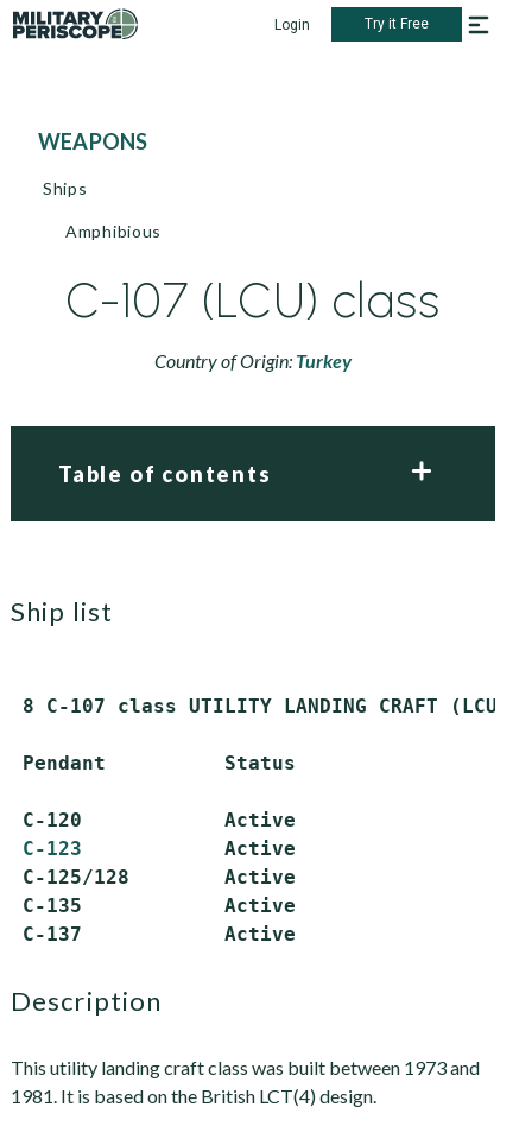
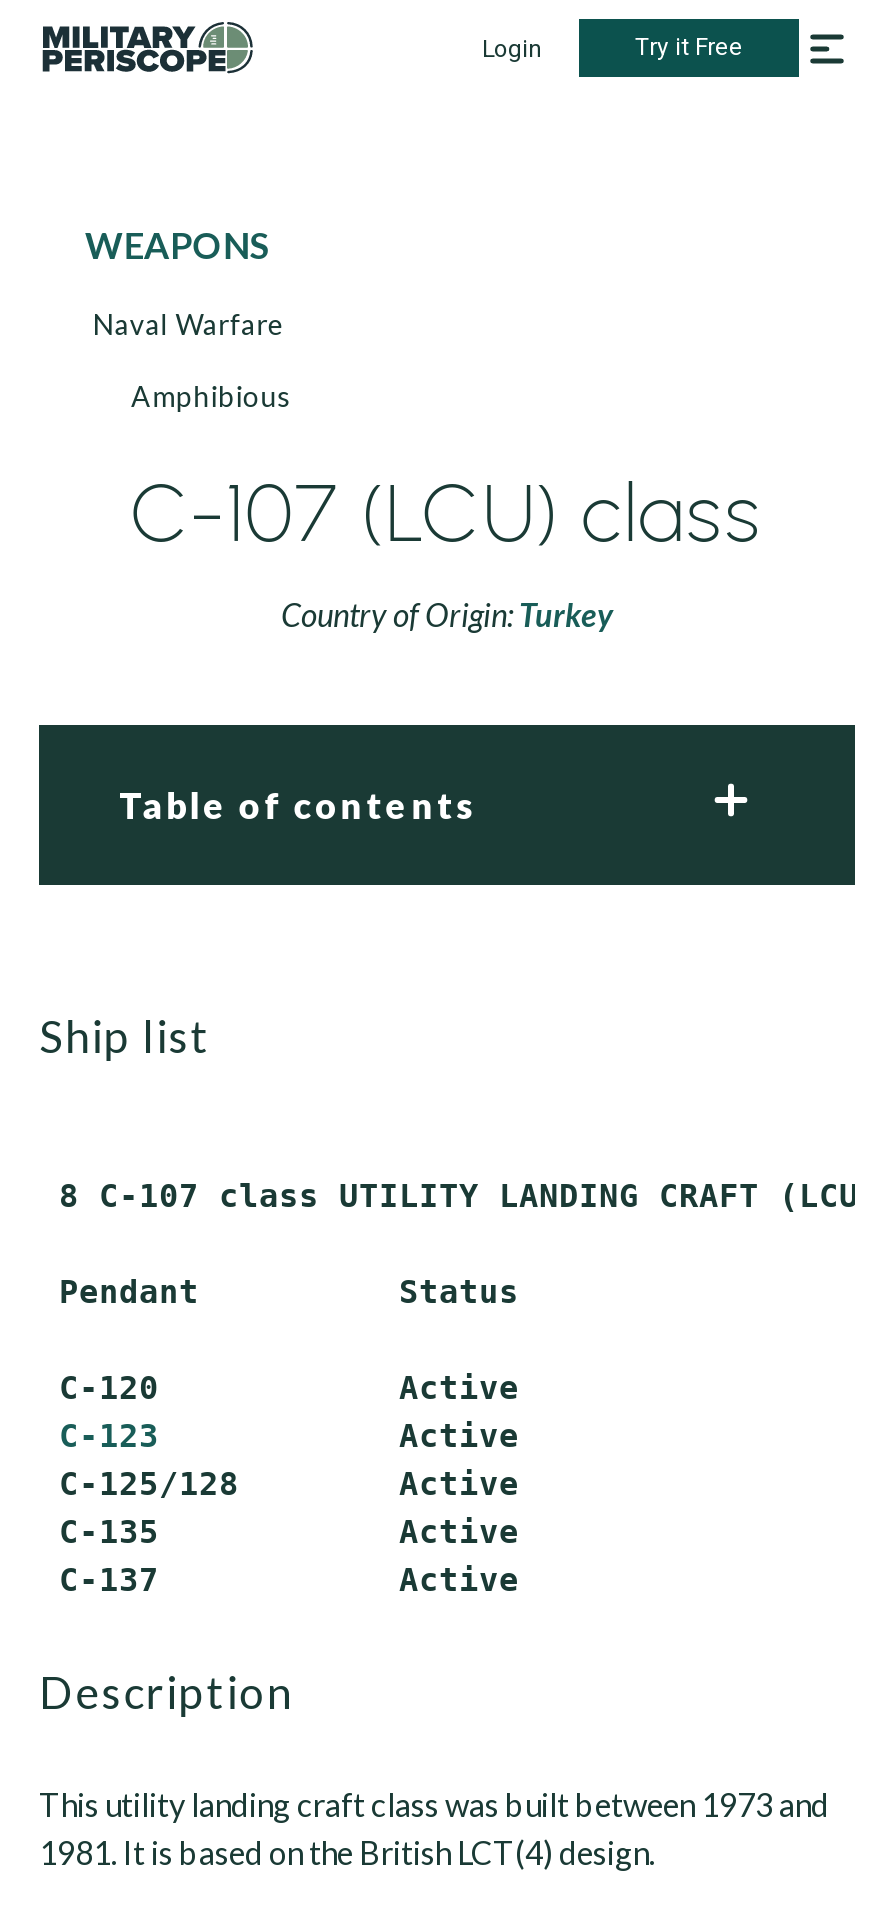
- Ships
+ Naval Warfare
